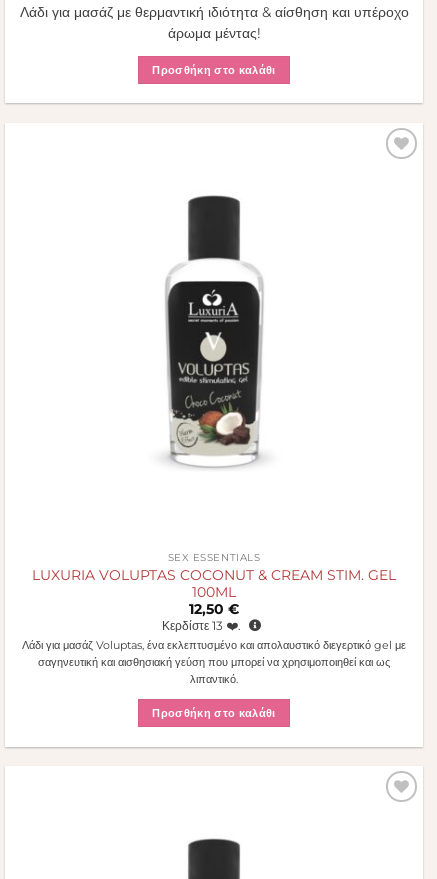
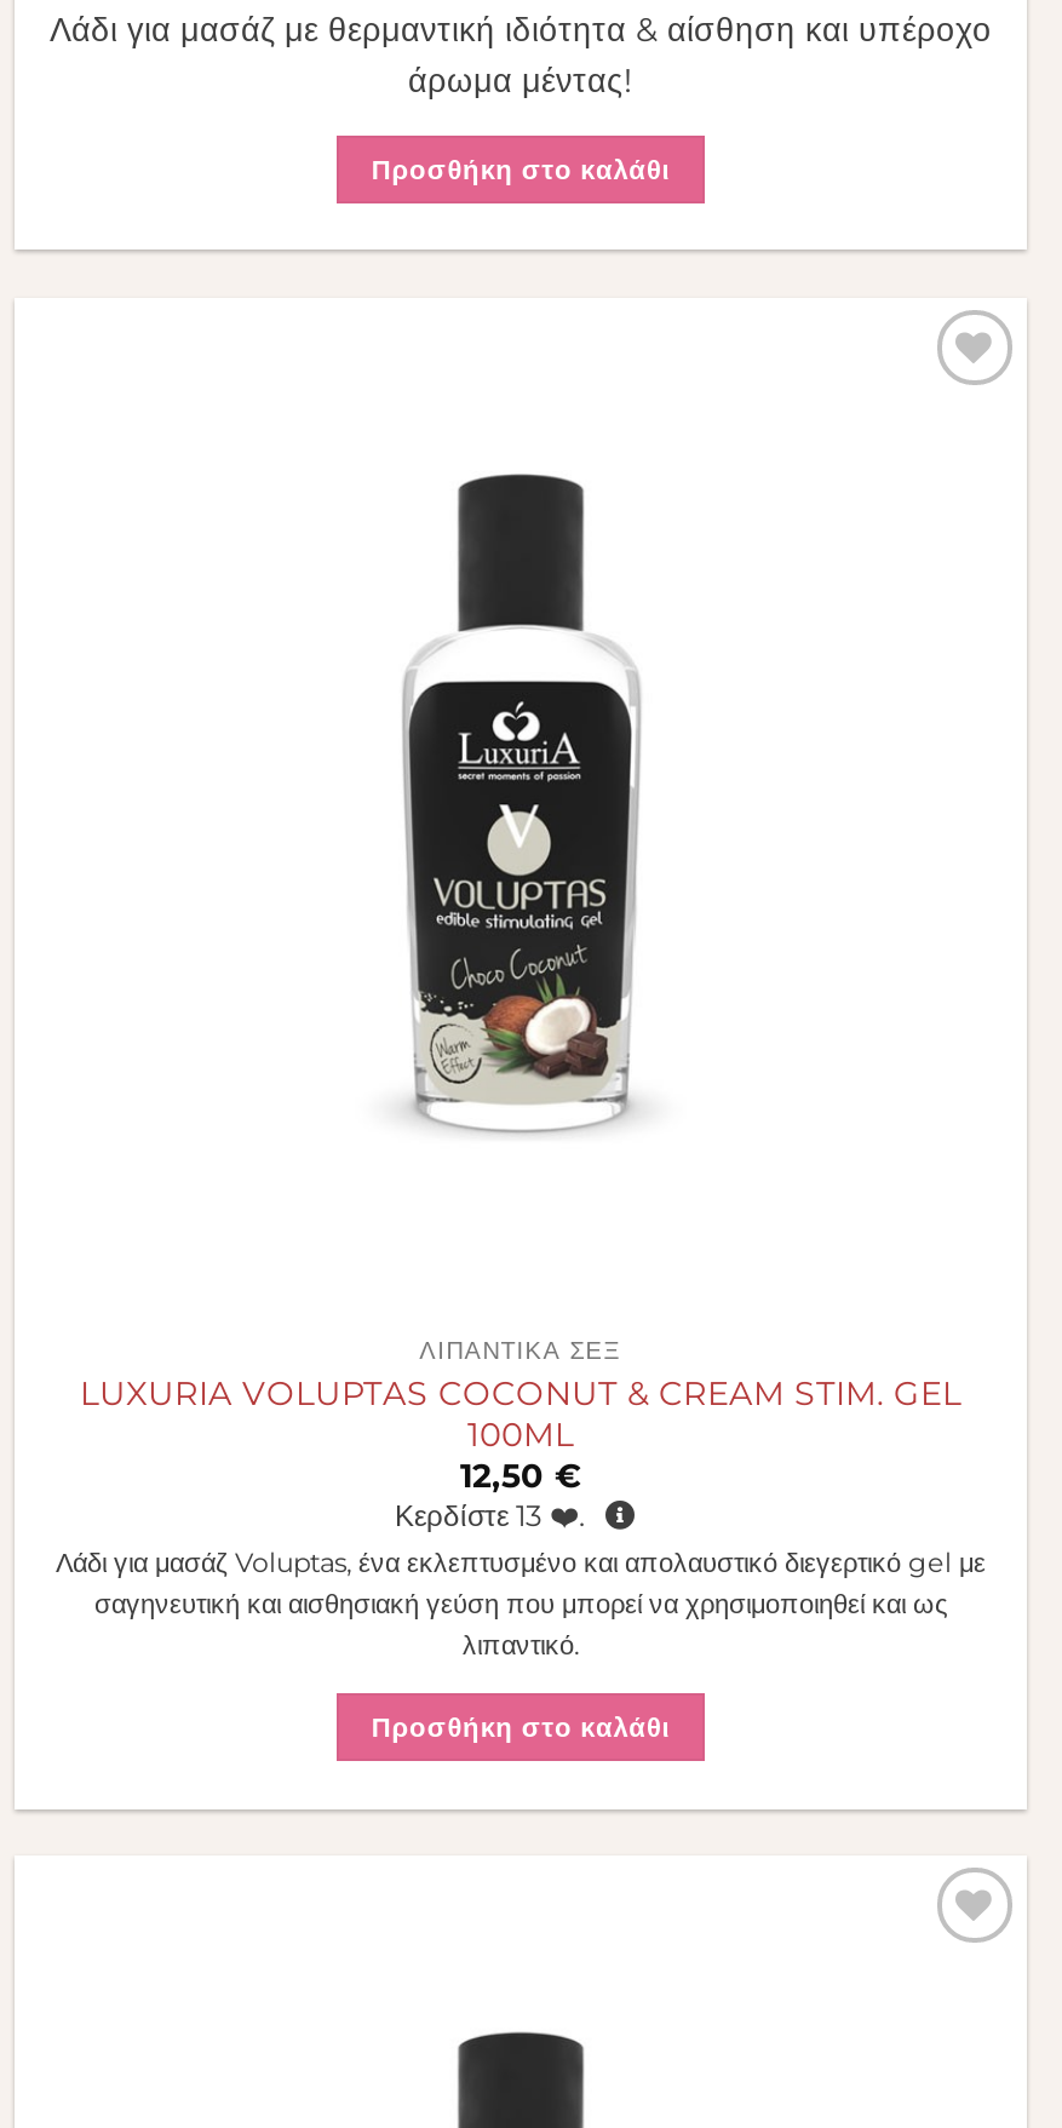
- SEX ESSENTIALS
+ ΛΙΠΑΝΤΙΚΆ ΣΕΞ
